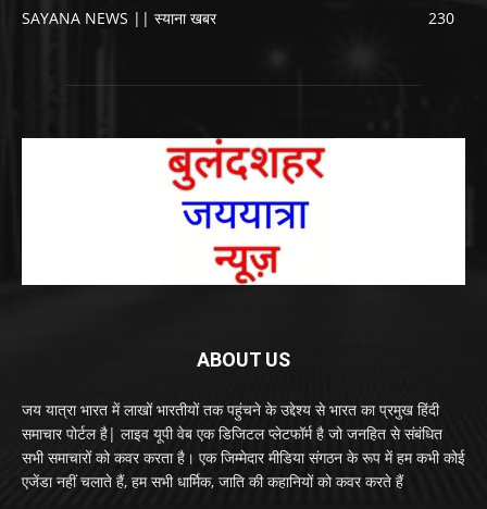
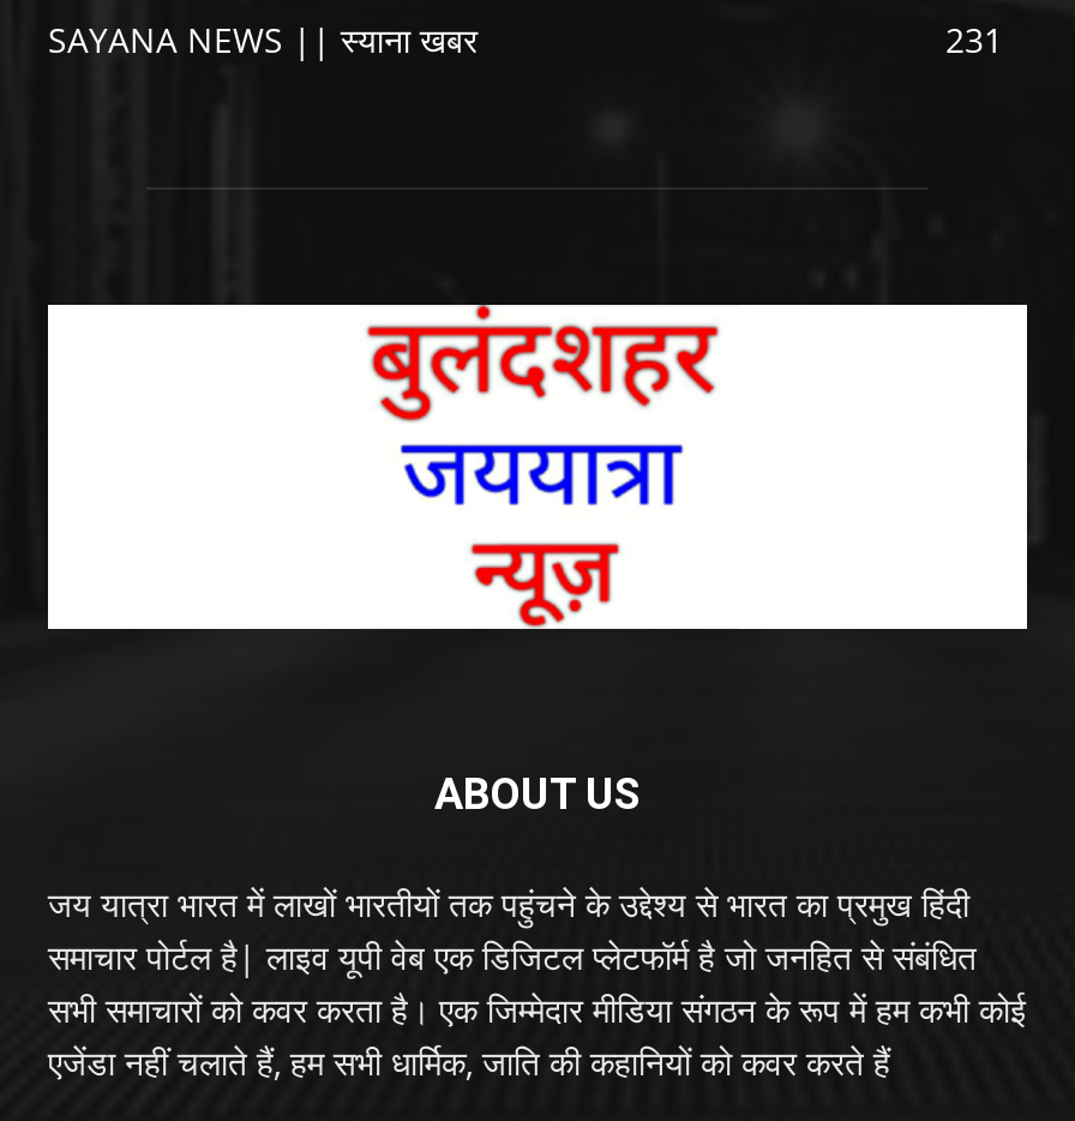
- 230
+ 231
